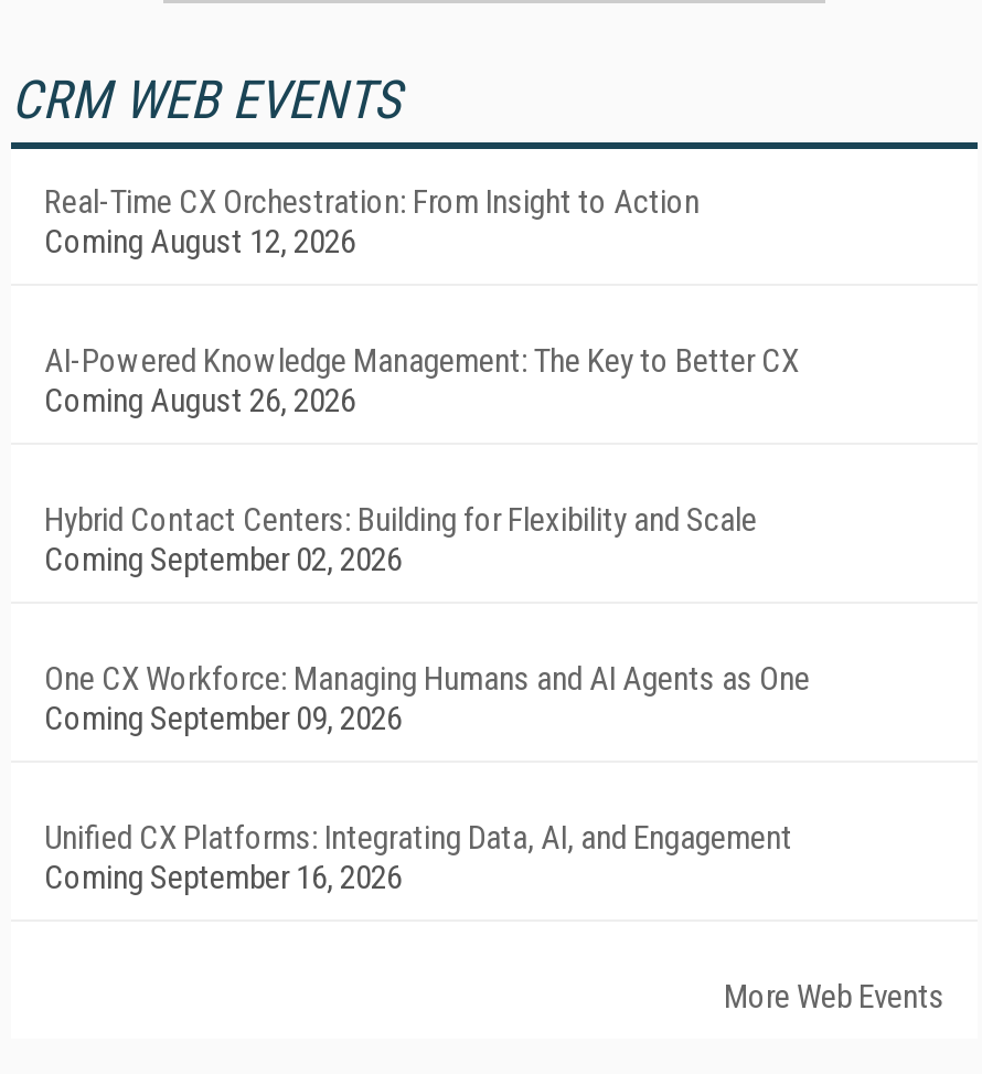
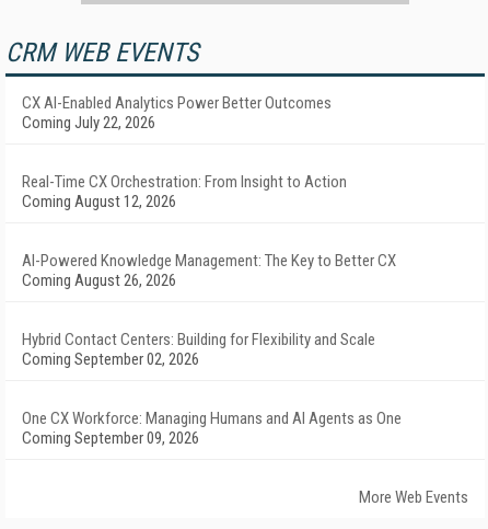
+ CX AI-Enabled Analytics Power Better Outcomes
+ Coming July 22, 2026

moved down: Real-Time CX Orchestration: From Insight to Action | Coming August 12, 2026 | AI-Powered Knowledge Management: The Key to Better CX | Coming August 26, 2026 | Hybrid Contact Centers: Building for Flexibility and Scale | Coming September 02, 2026 | One CX Workforce: Managing Humans and AI Agents as One | Coming September 09, 2026

- Unified CX Platforms: Integrating Data, AI, and Engagement
- Coming September 16, 2026
